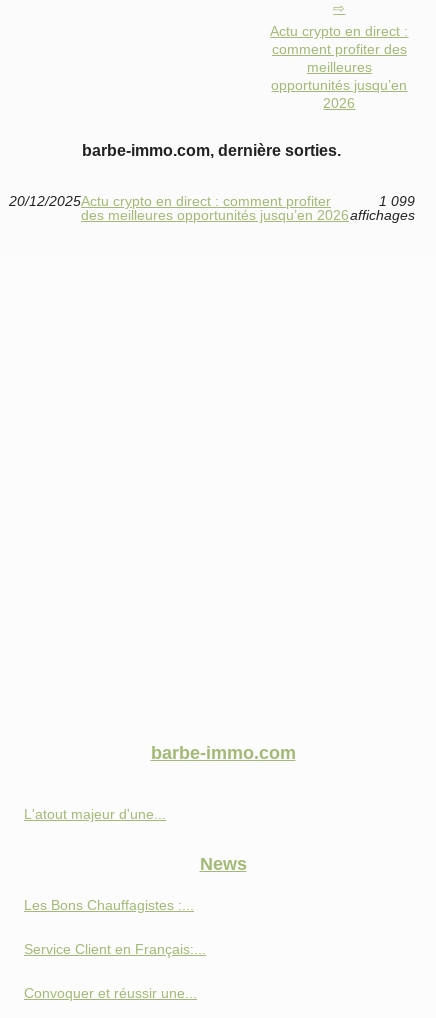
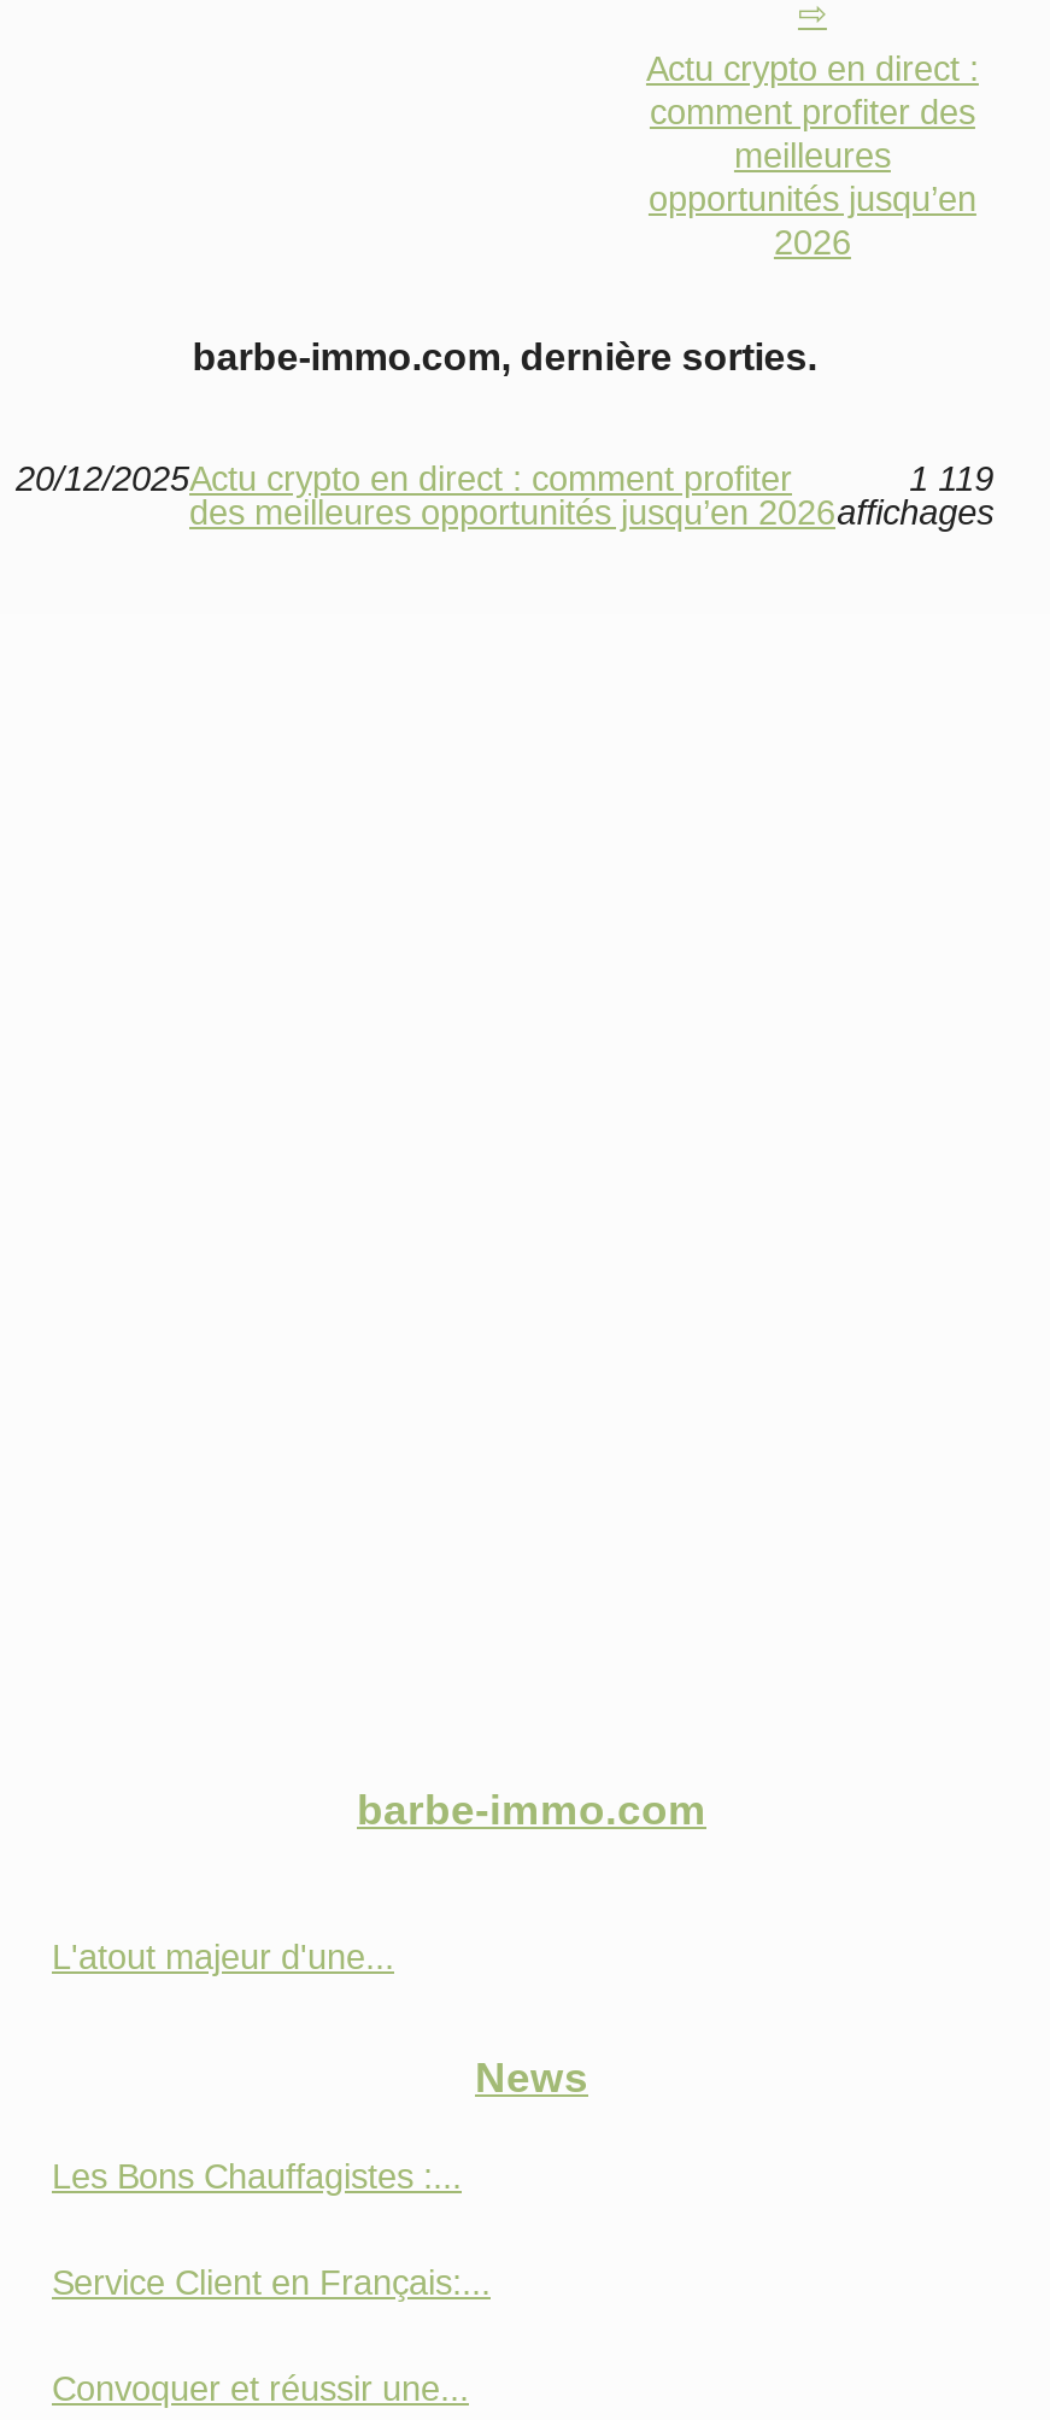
- 1 099
+ 1 119
